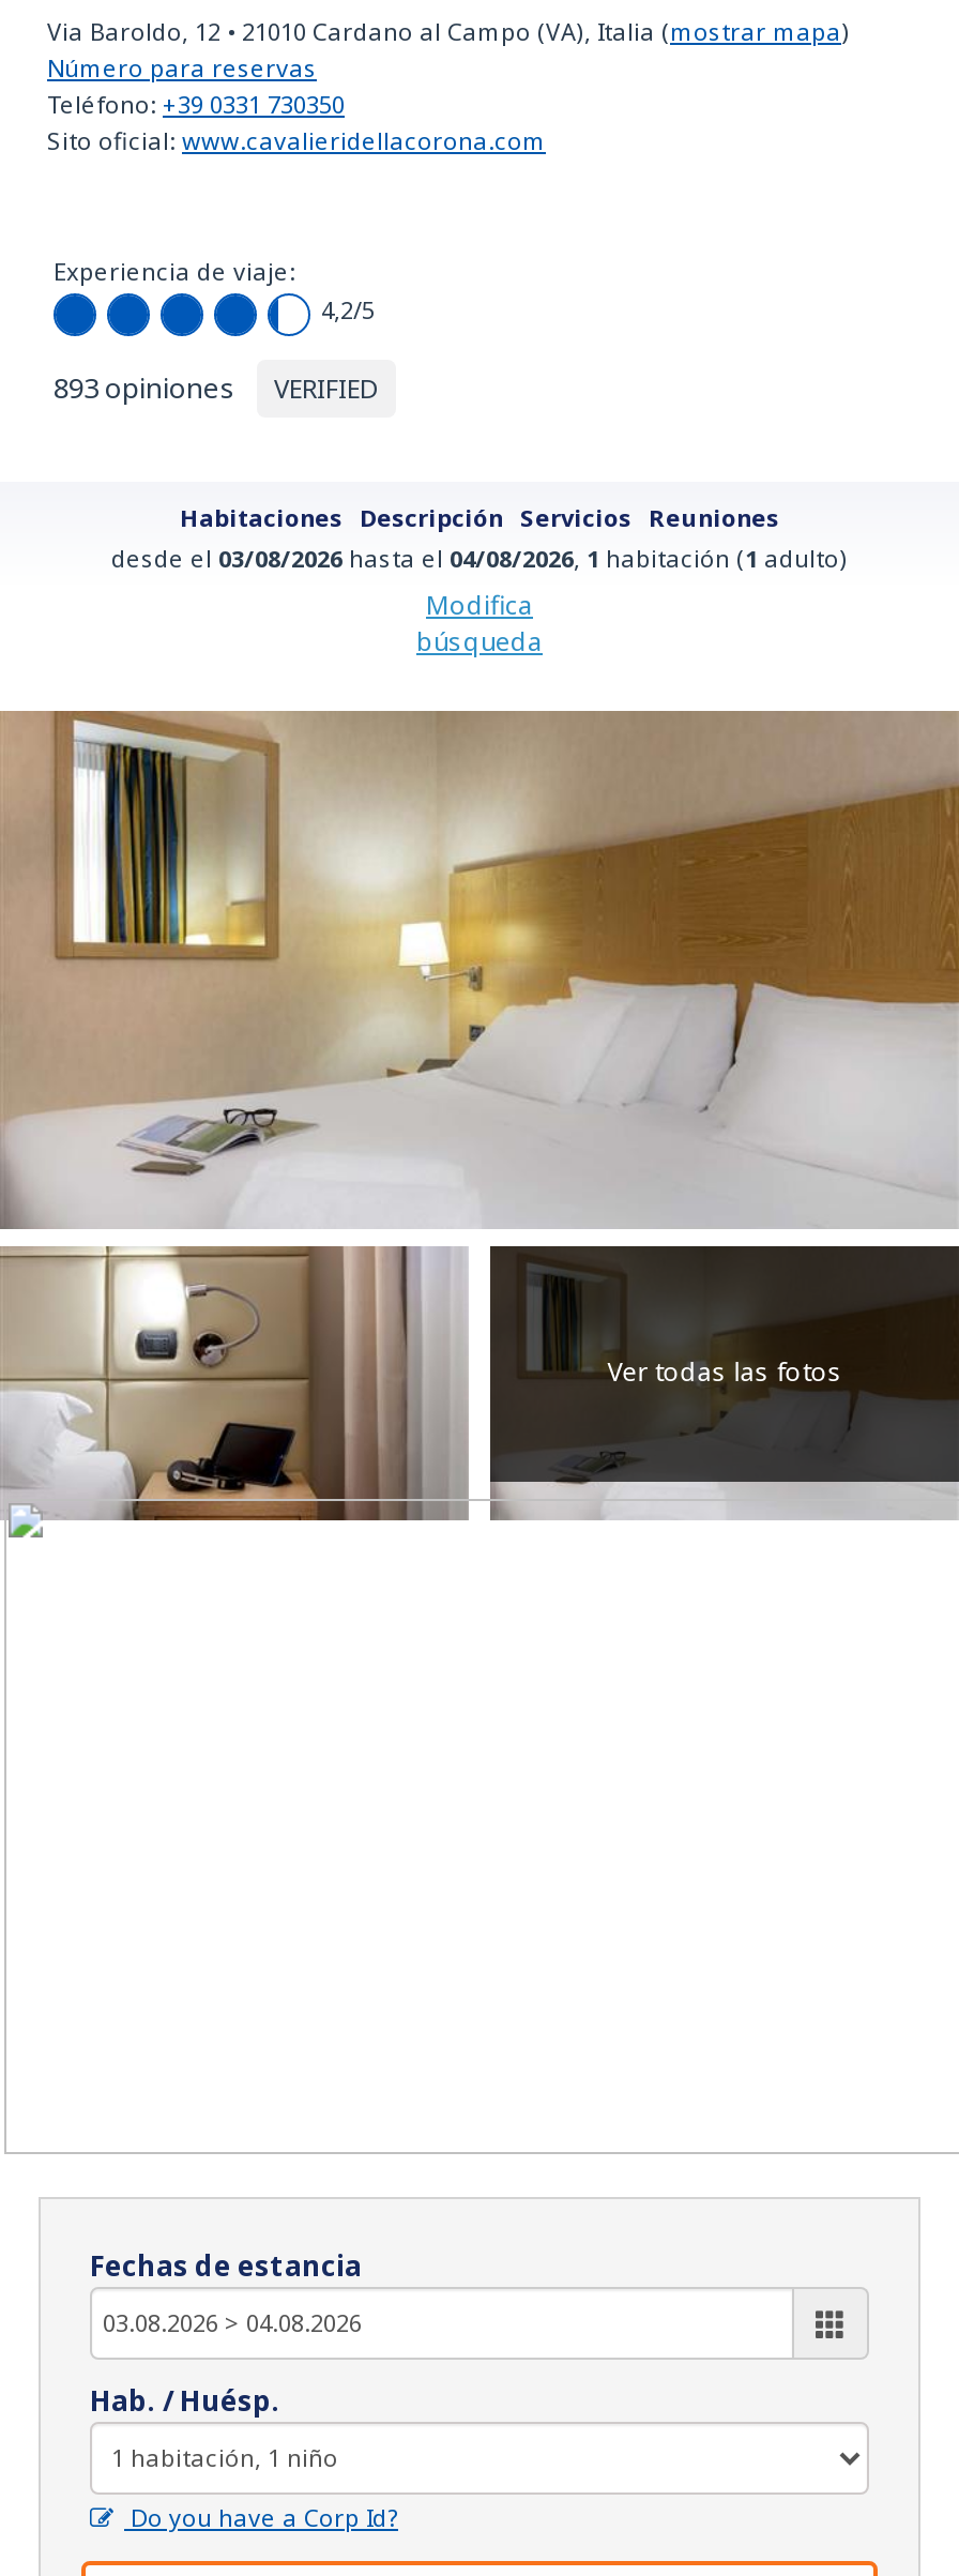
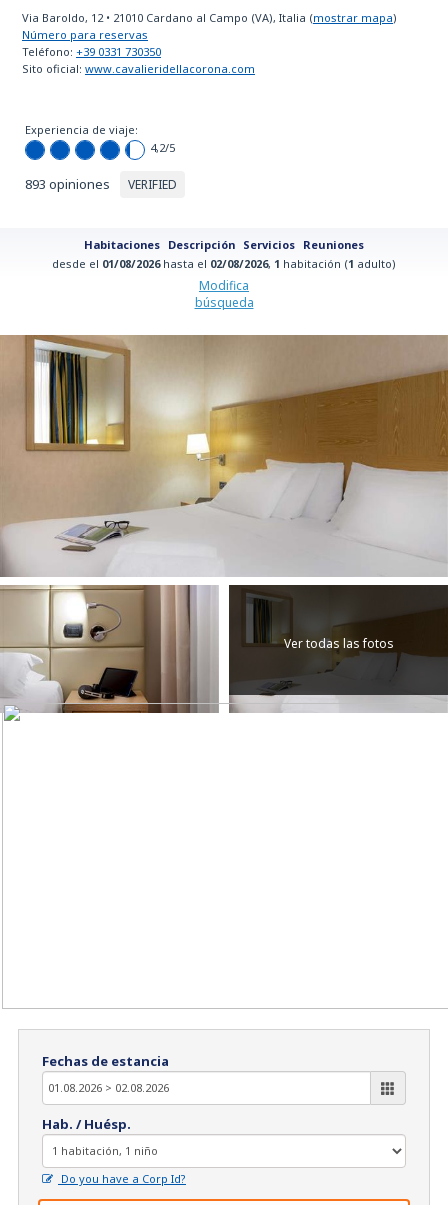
- desde el 03/08/2026 hasta el 04/08/2026, 1 habitación (1 adulto)
+ desde el 01/08/2026 hasta el 02/08/2026, 1 habitación (1 adulto)
